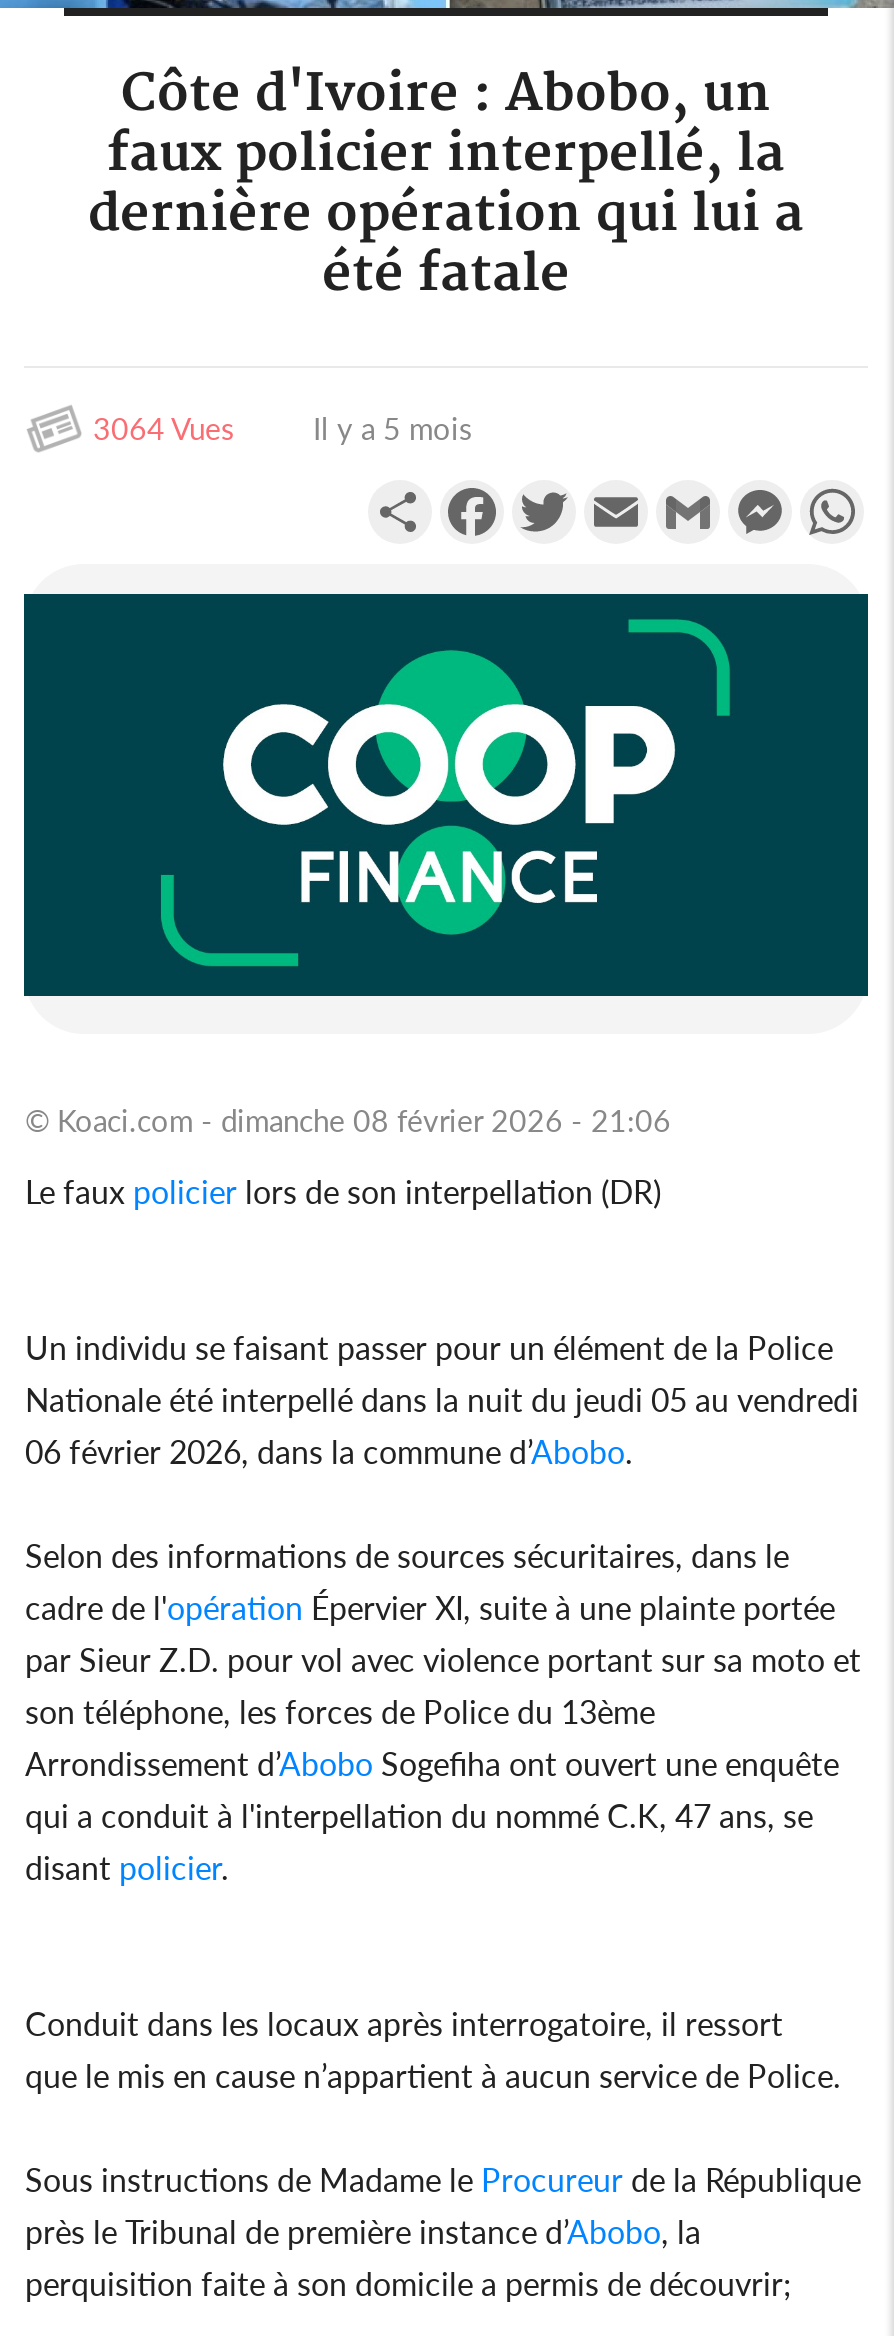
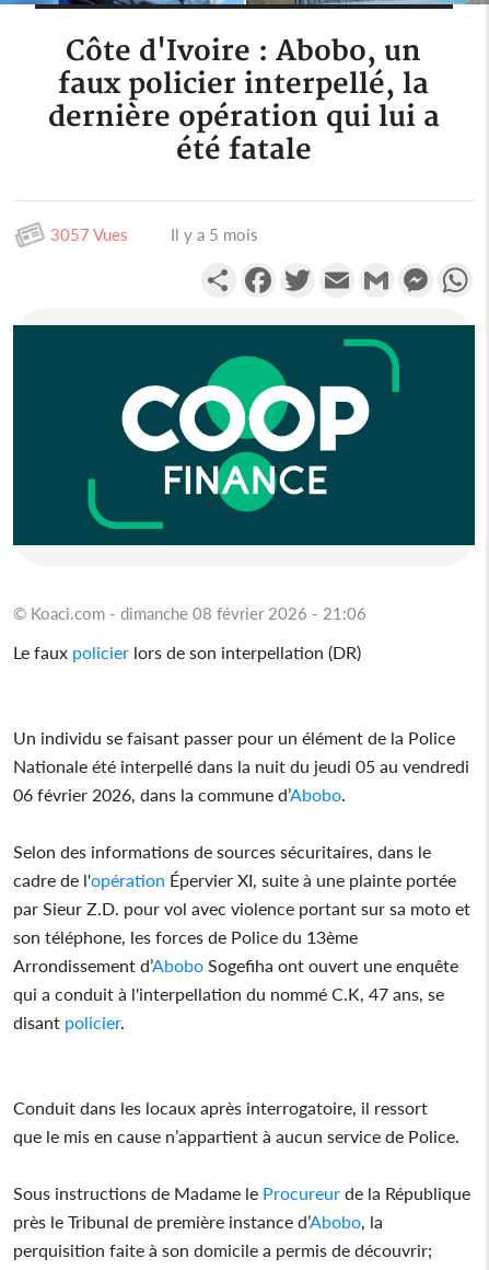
- 3064 Vues Il y a 5 mois
+ 3057 Vues Il y a 5 mois
